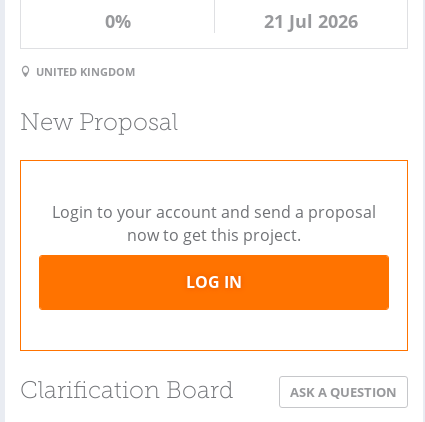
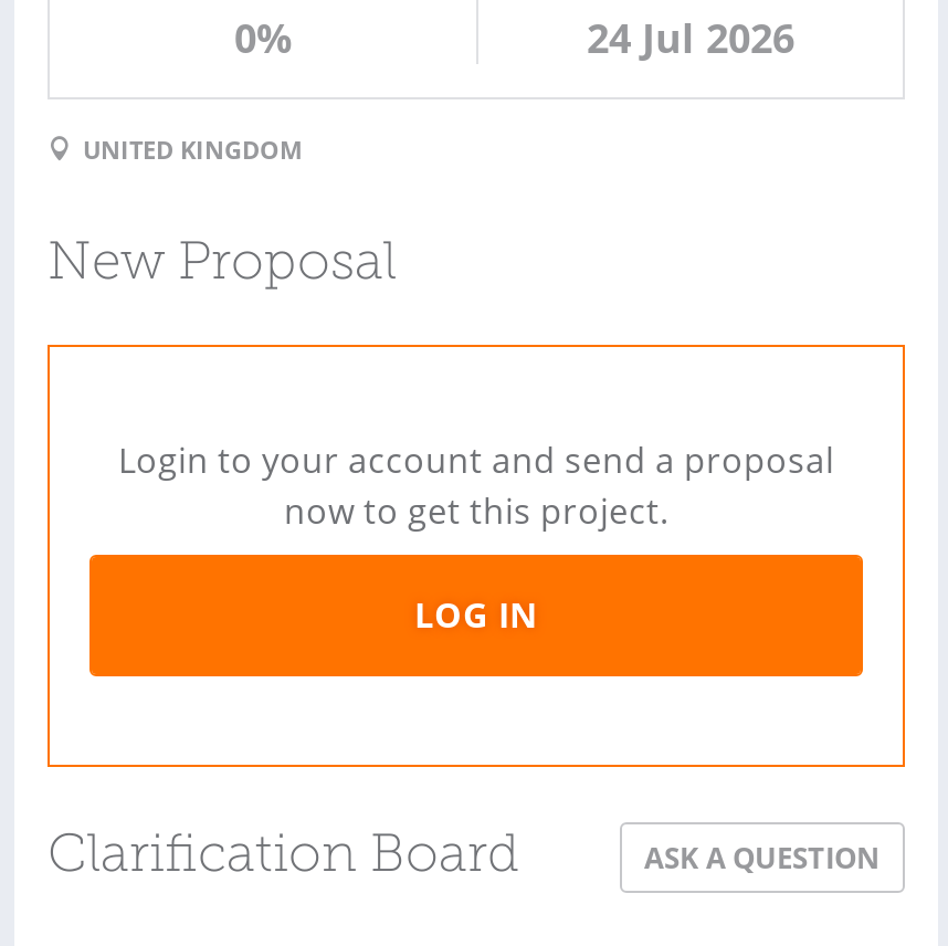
- 21 Jul 2026
+ 24 Jul 2026
